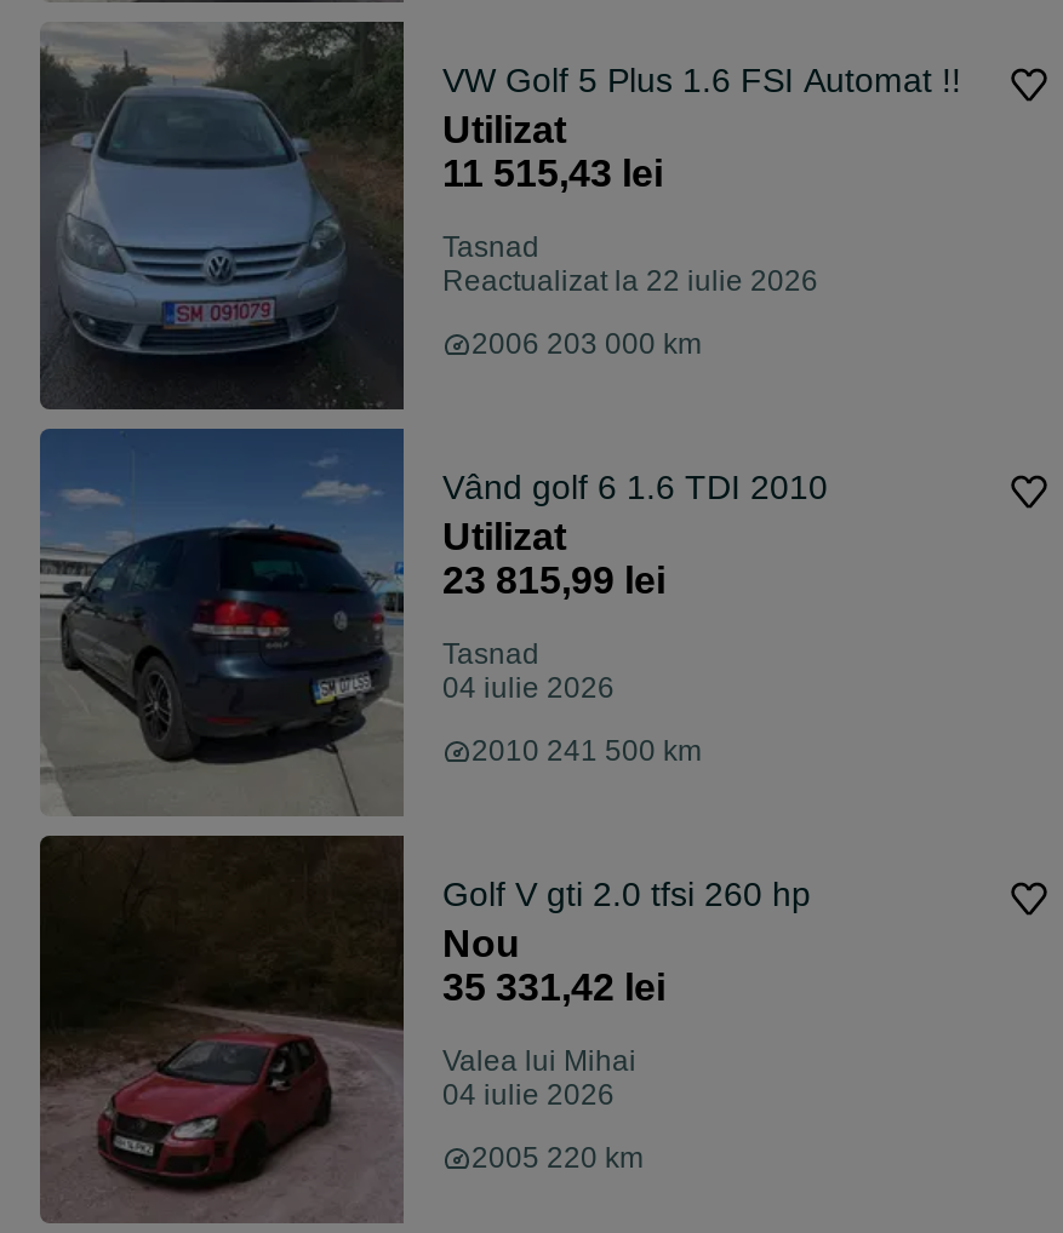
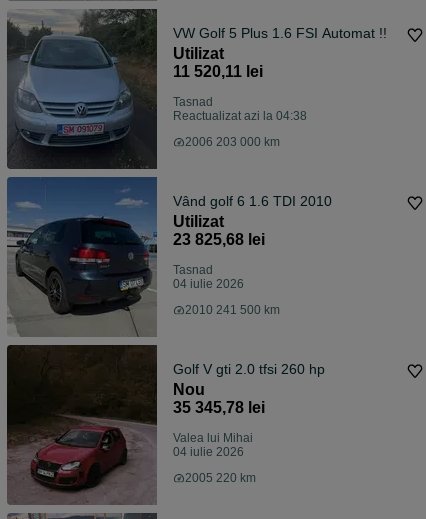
- 11 515,43 lei
+ 11 520,11 lei

- Reactualizat la 22 iulie 2026
+ Reactualizat azi la 04:38

- 23 815,99 lei
+ 23 825,68 lei

- 35 331,42 lei
+ 35 345,78 lei
